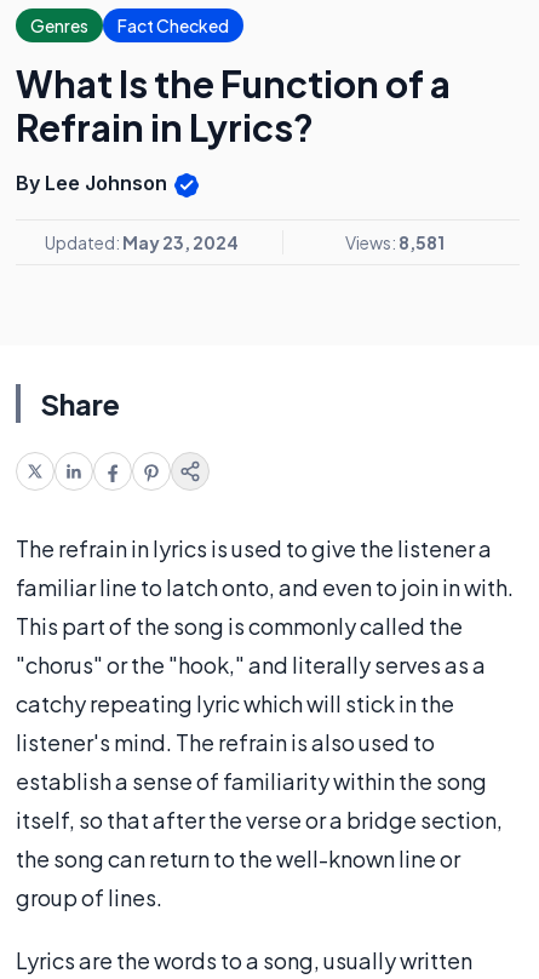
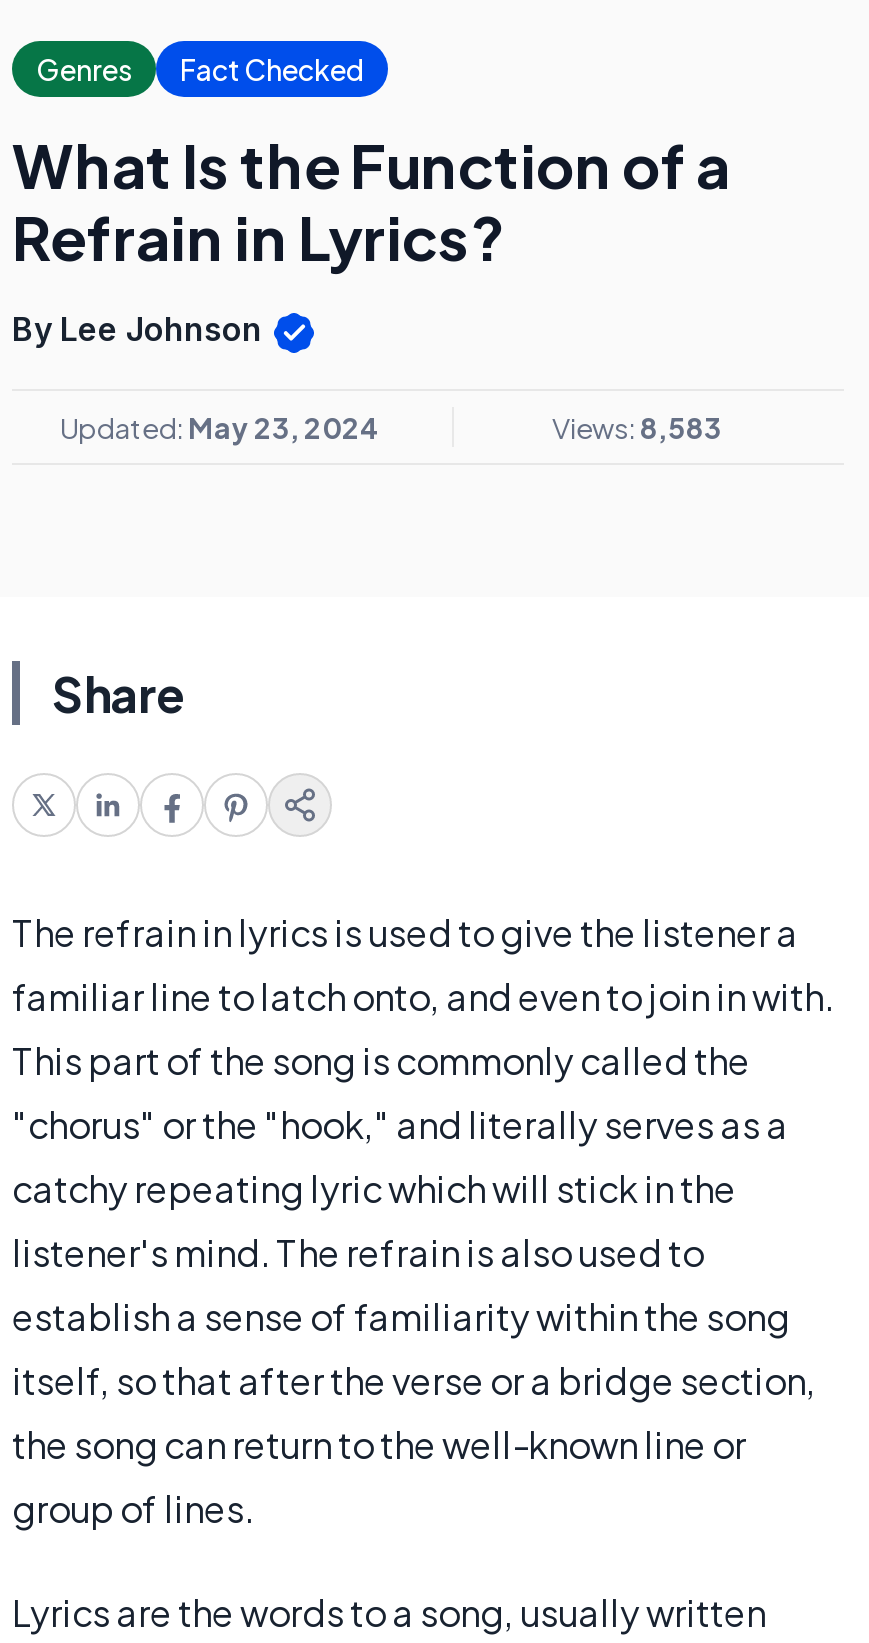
- Views: 8,581
+ Views: 8,583
